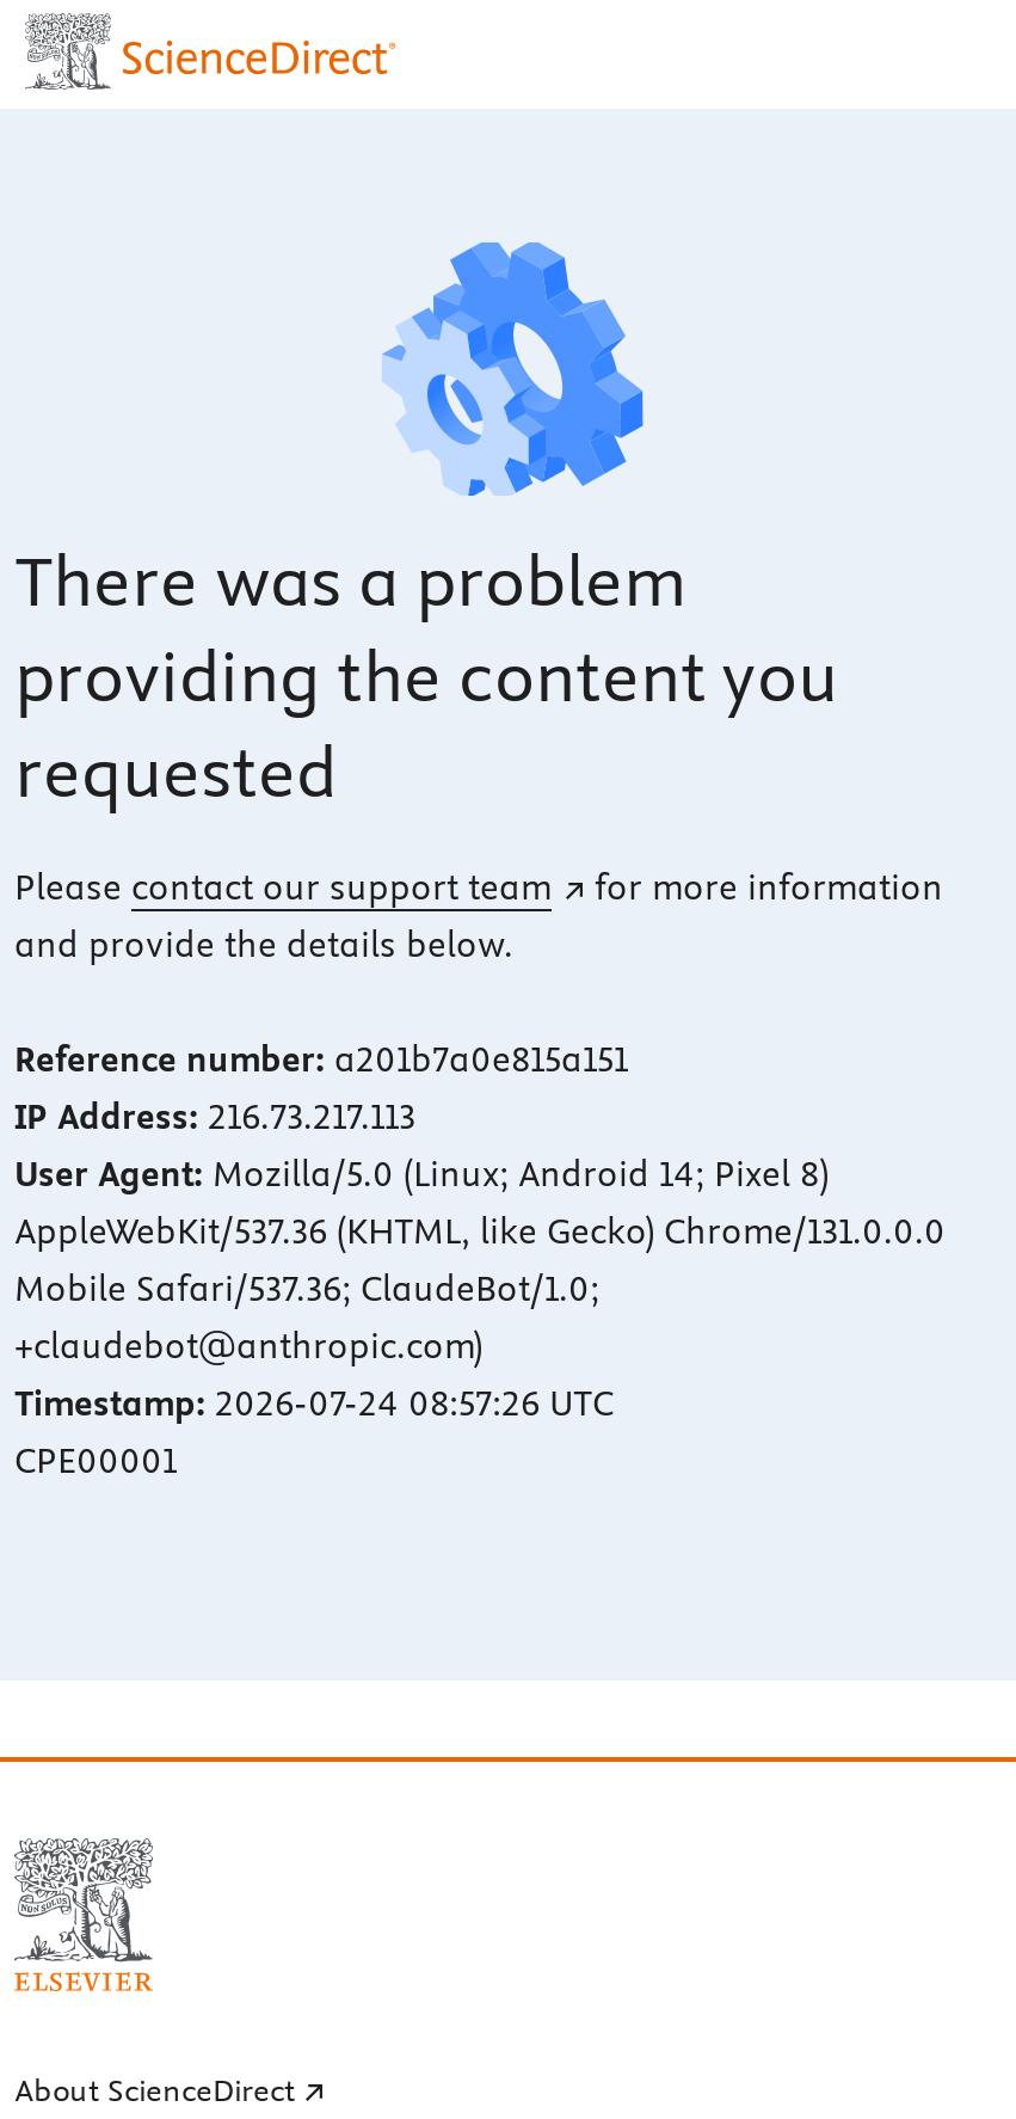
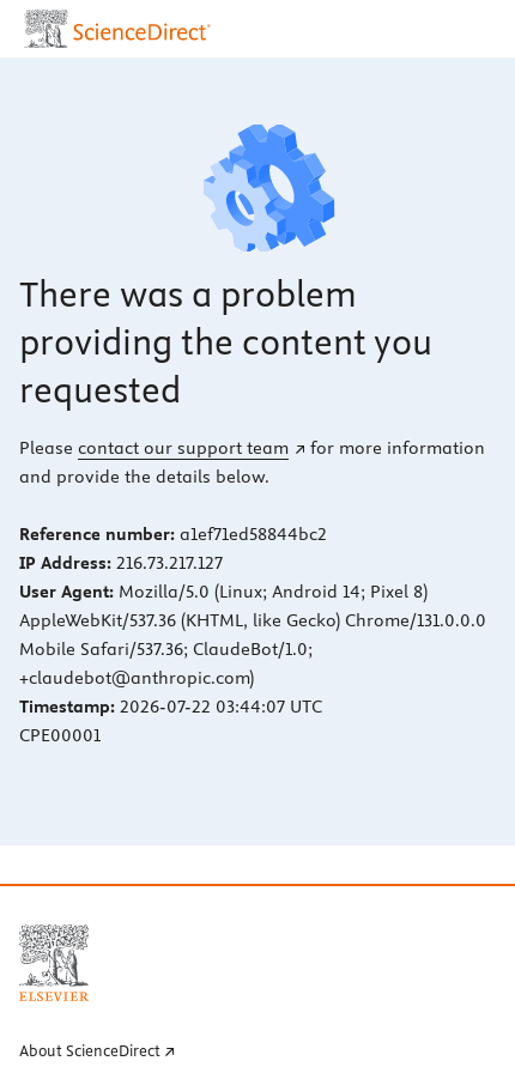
- Reference number: a201b7a0e815a151
+ Reference number: a1ef71ed58844bc2

- IP Address: 216.73.217.113
+ IP Address: 216.73.217.127

- Timestamp: 2026-07-24 08:57:26 UTC
+ Timestamp: 2026-07-22 03:44:07 UTC
